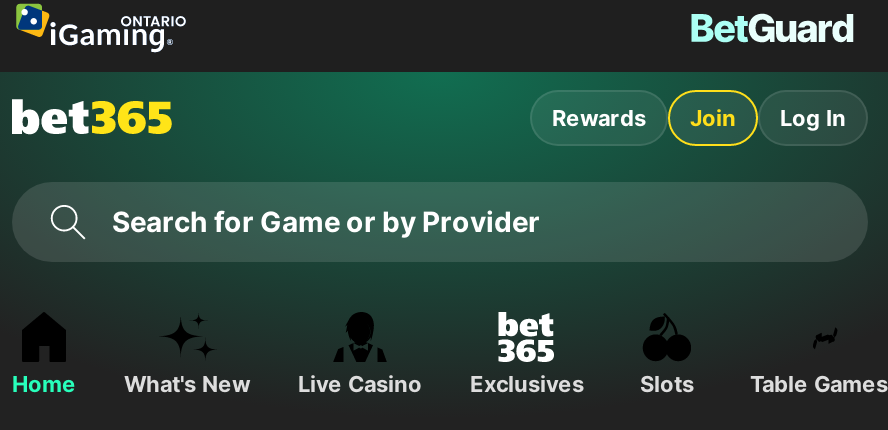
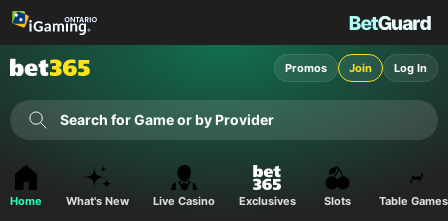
- Rewards
+ Promos
